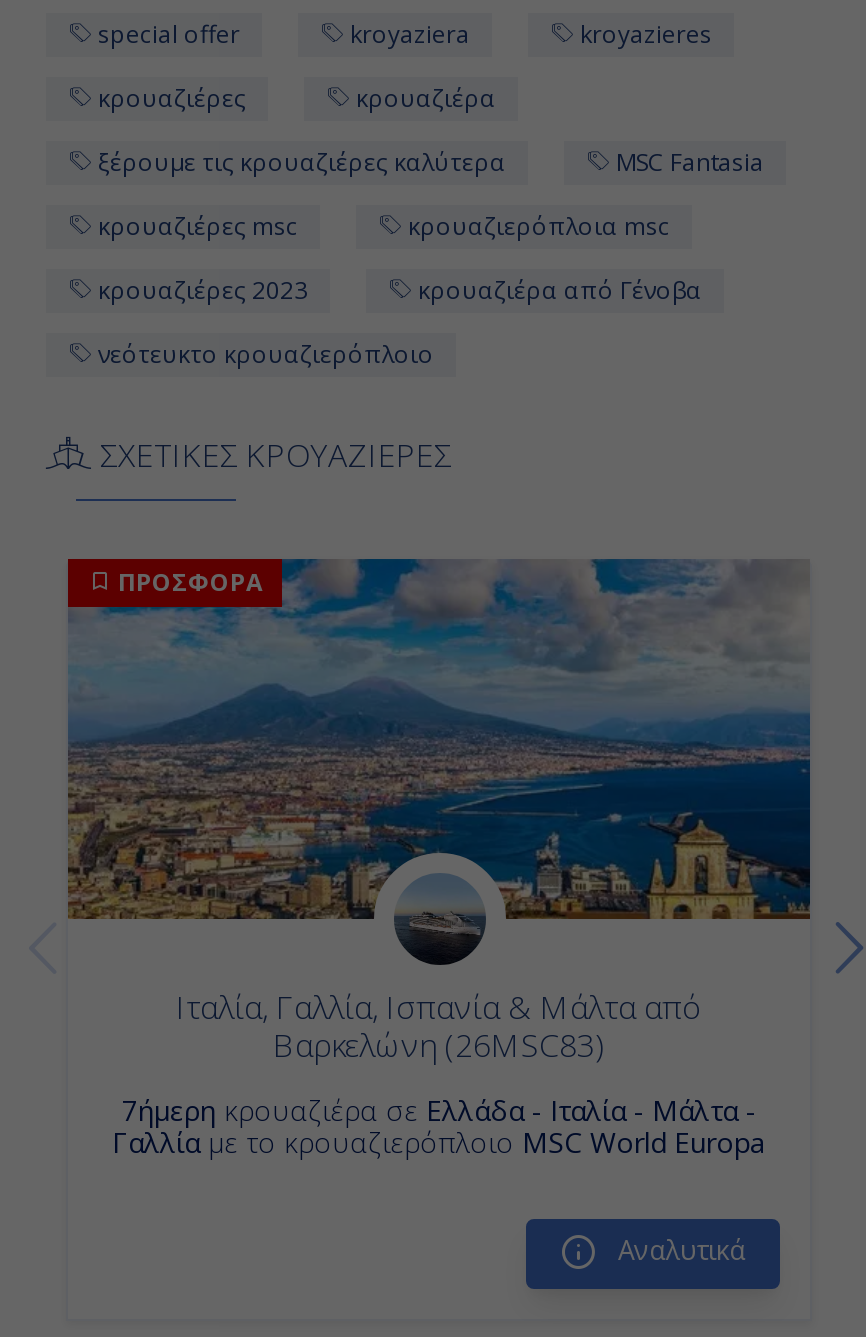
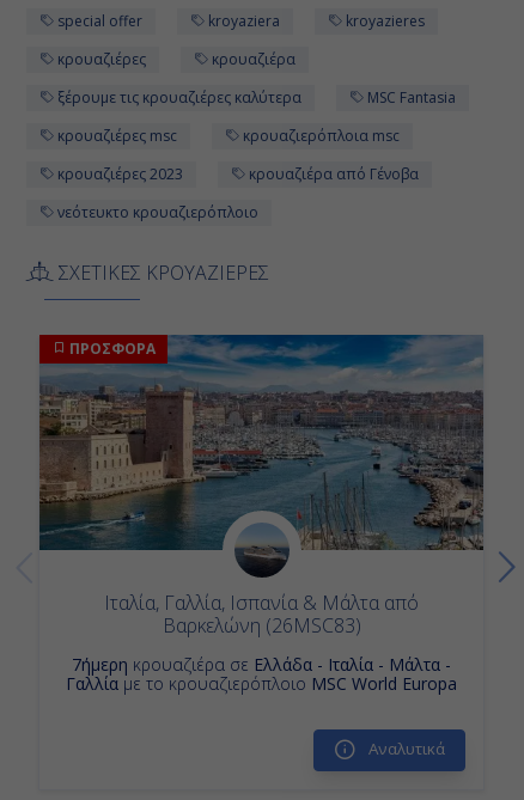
- [image]
+ [image]
